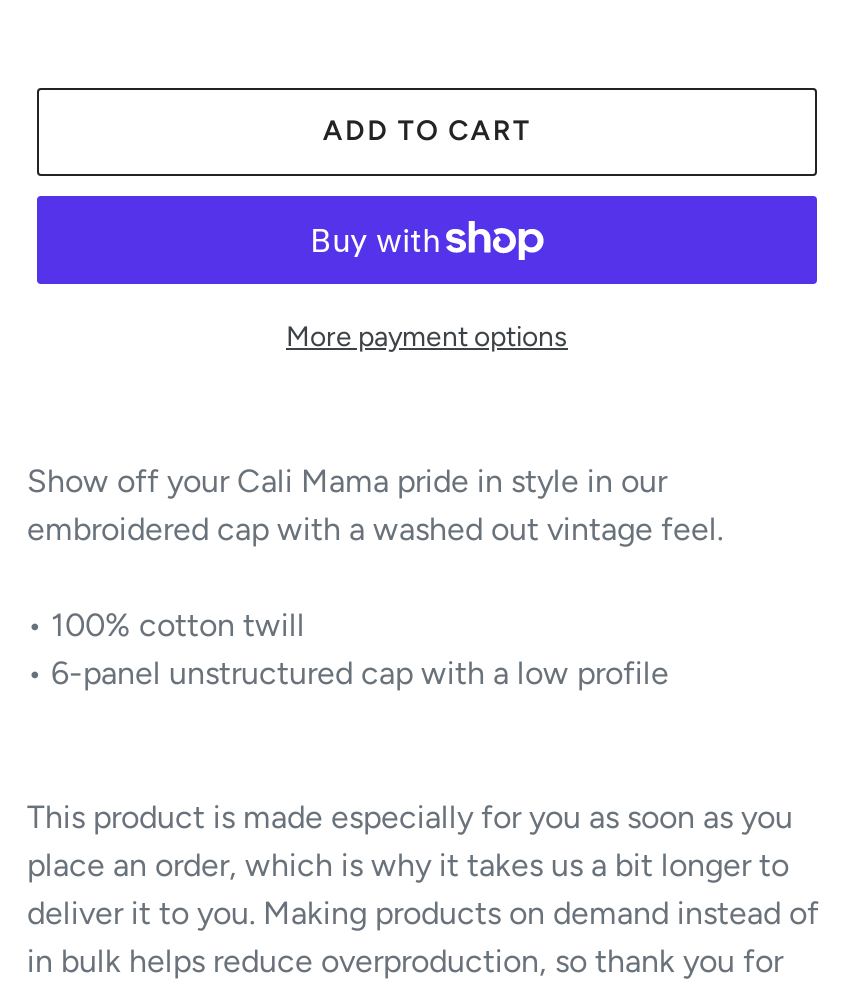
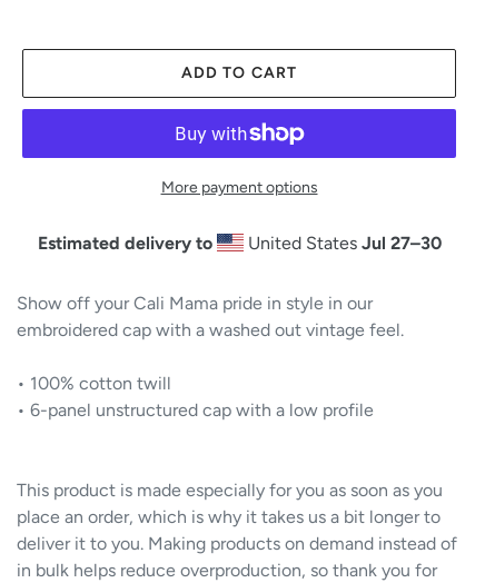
+ Estimated delivery to
+ United States Jul 27–30
